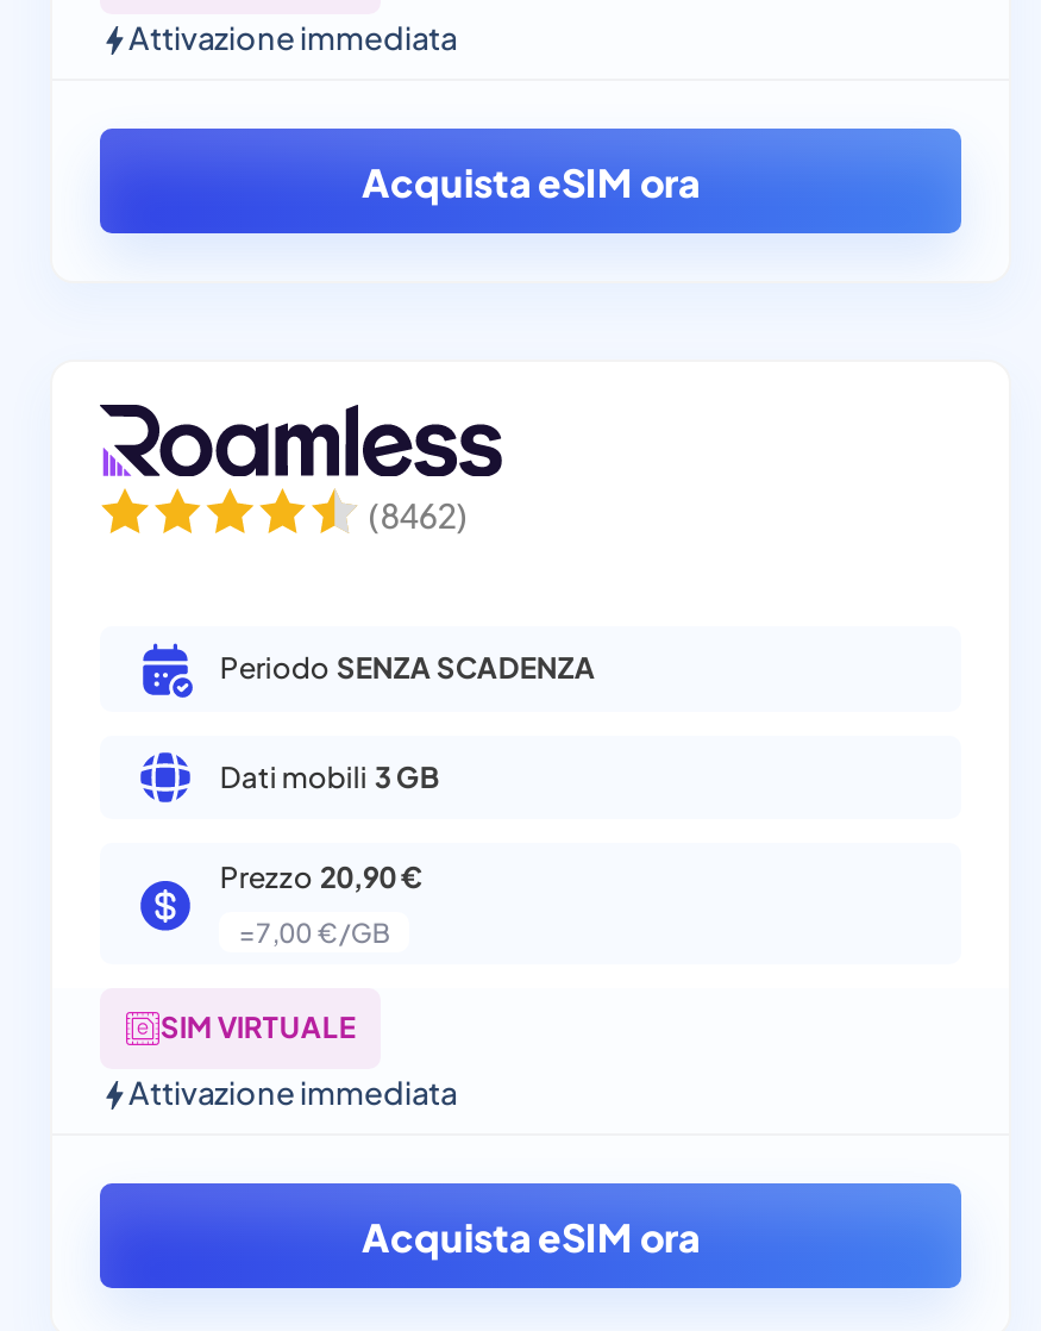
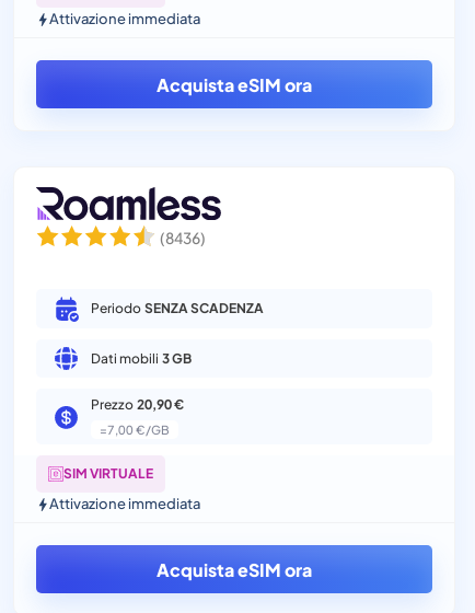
- (8462)
+ (8436)
